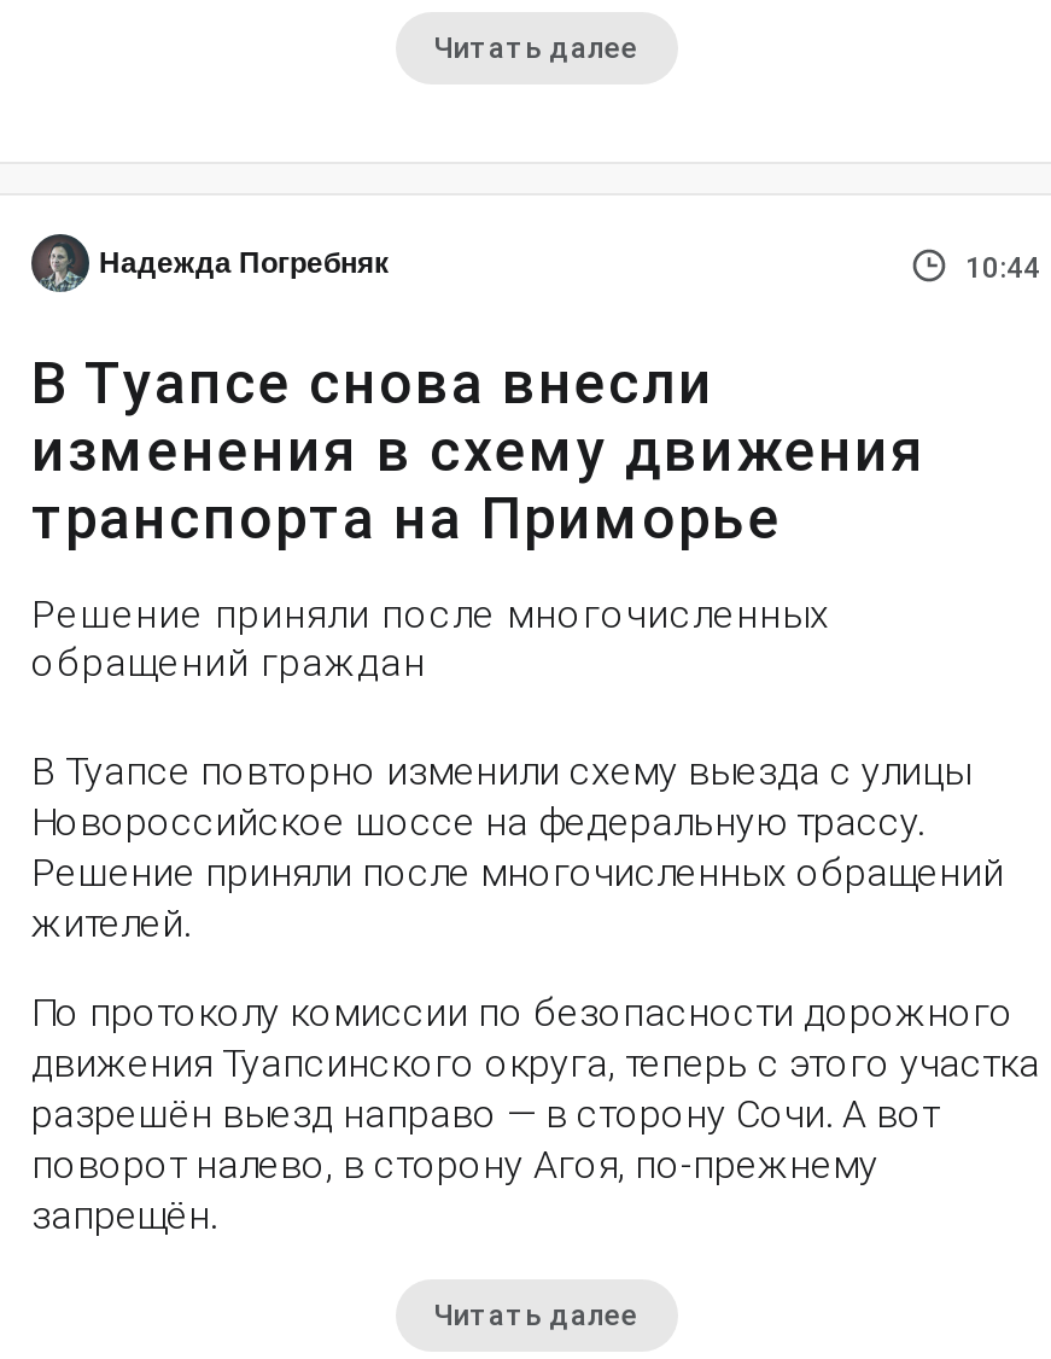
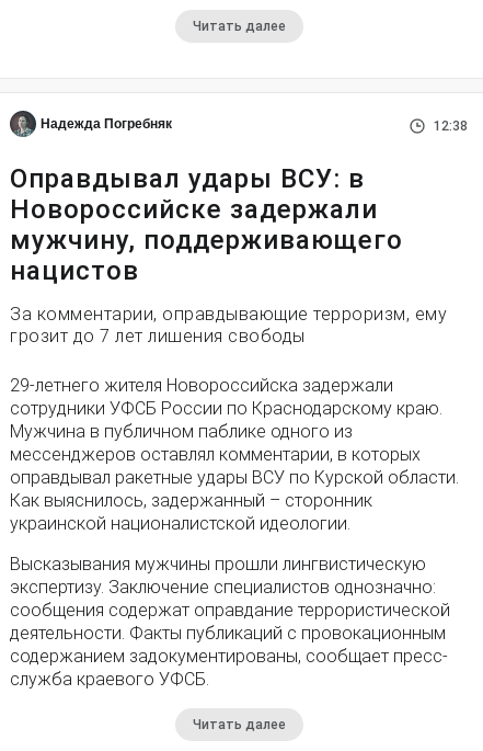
- 10:44
+ 12:38

- В Туапсе снова внесли
- изменения в схему движения
- транспорта на Приморье
+ Оправдывал удары ВСУ: в
+ Новороссийске задержали
+ мужчину, поддерживающего
+ нацистов

- Решение приняли после многочисленных
- обращений граждан
+ За комментарии, оправдывающие терроризм, ему
+ грозит до 7 лет лишения свободы

- В Туапсе повторно изменили схему выезда с улицы
- Новороссийское шоссе на федеральную трассу.
- Решение приняли после многочисленных обращений
- жителей.
+ 29-летнего жителя Новороссийска задержали
+ сотрудники УФСБ России по Краснодарскому краю.
+ Мужчина в публичном паблике одного из
+ мессенджеров оставлял комментарии, в которых
+ оправдывал ракетные удары ВСУ по Курской области.
+ Как выяснилось, задержанный – сторонник
+ украинской националистской идеологии.

- По протоколу комиссии по безопасности дорожного
- движения Туапсинского округа, теперь с этого участка
- разрешён выезд направо — в сторону Сочи. А вот
- поворот налево, в сторону Агоя, по-прежнему
- запрещён.
+ Высказывания мужчины прошли лингвистическую
+ экспертизу. Заключение специалистов однозначно:
+ сообщения содержат оправдание террористической
+ деятельности. Факты публикаций с провокационным
+ содержанием задокументированы, сообщает пресс-
+ служба краевого УФСБ.
